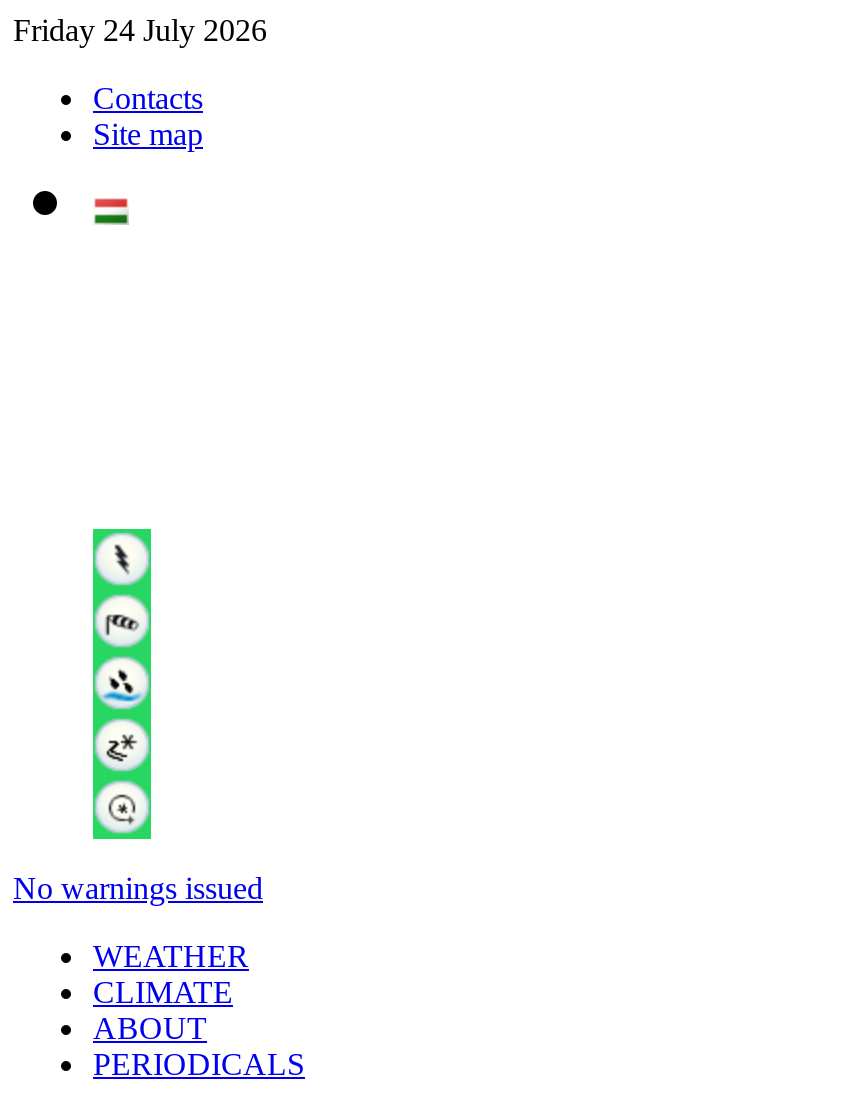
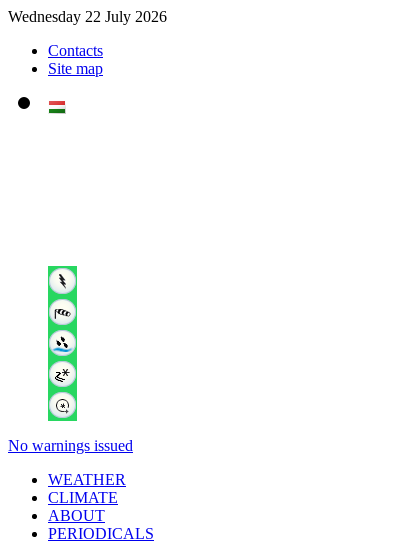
- Friday 24 July 2026
+ Wednesday 22 July 2026
